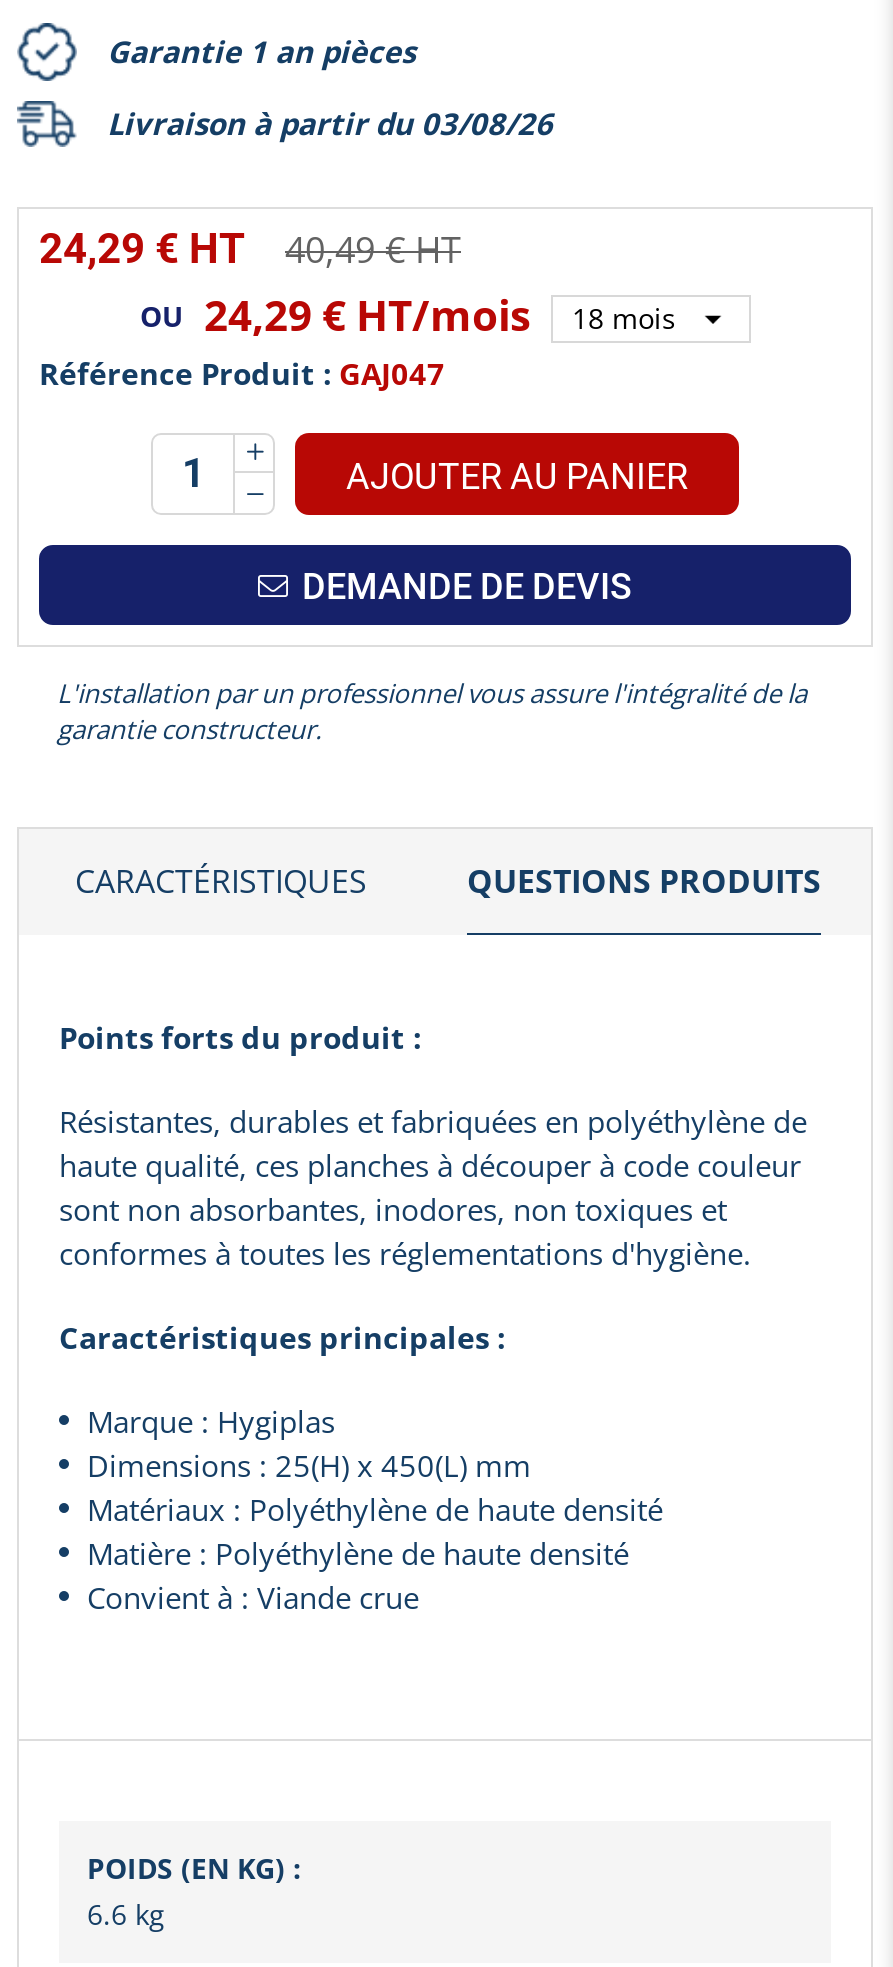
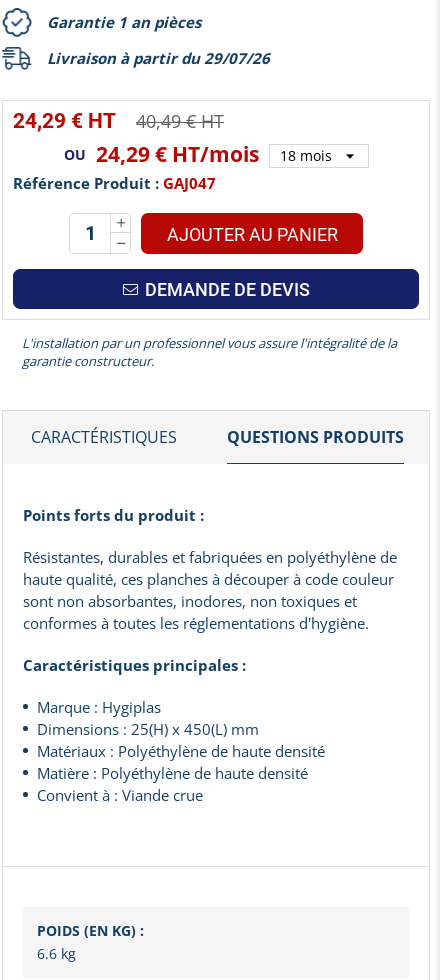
- Livraison à partir du 03/08/26
+ Livraison à partir du 29/07/26
